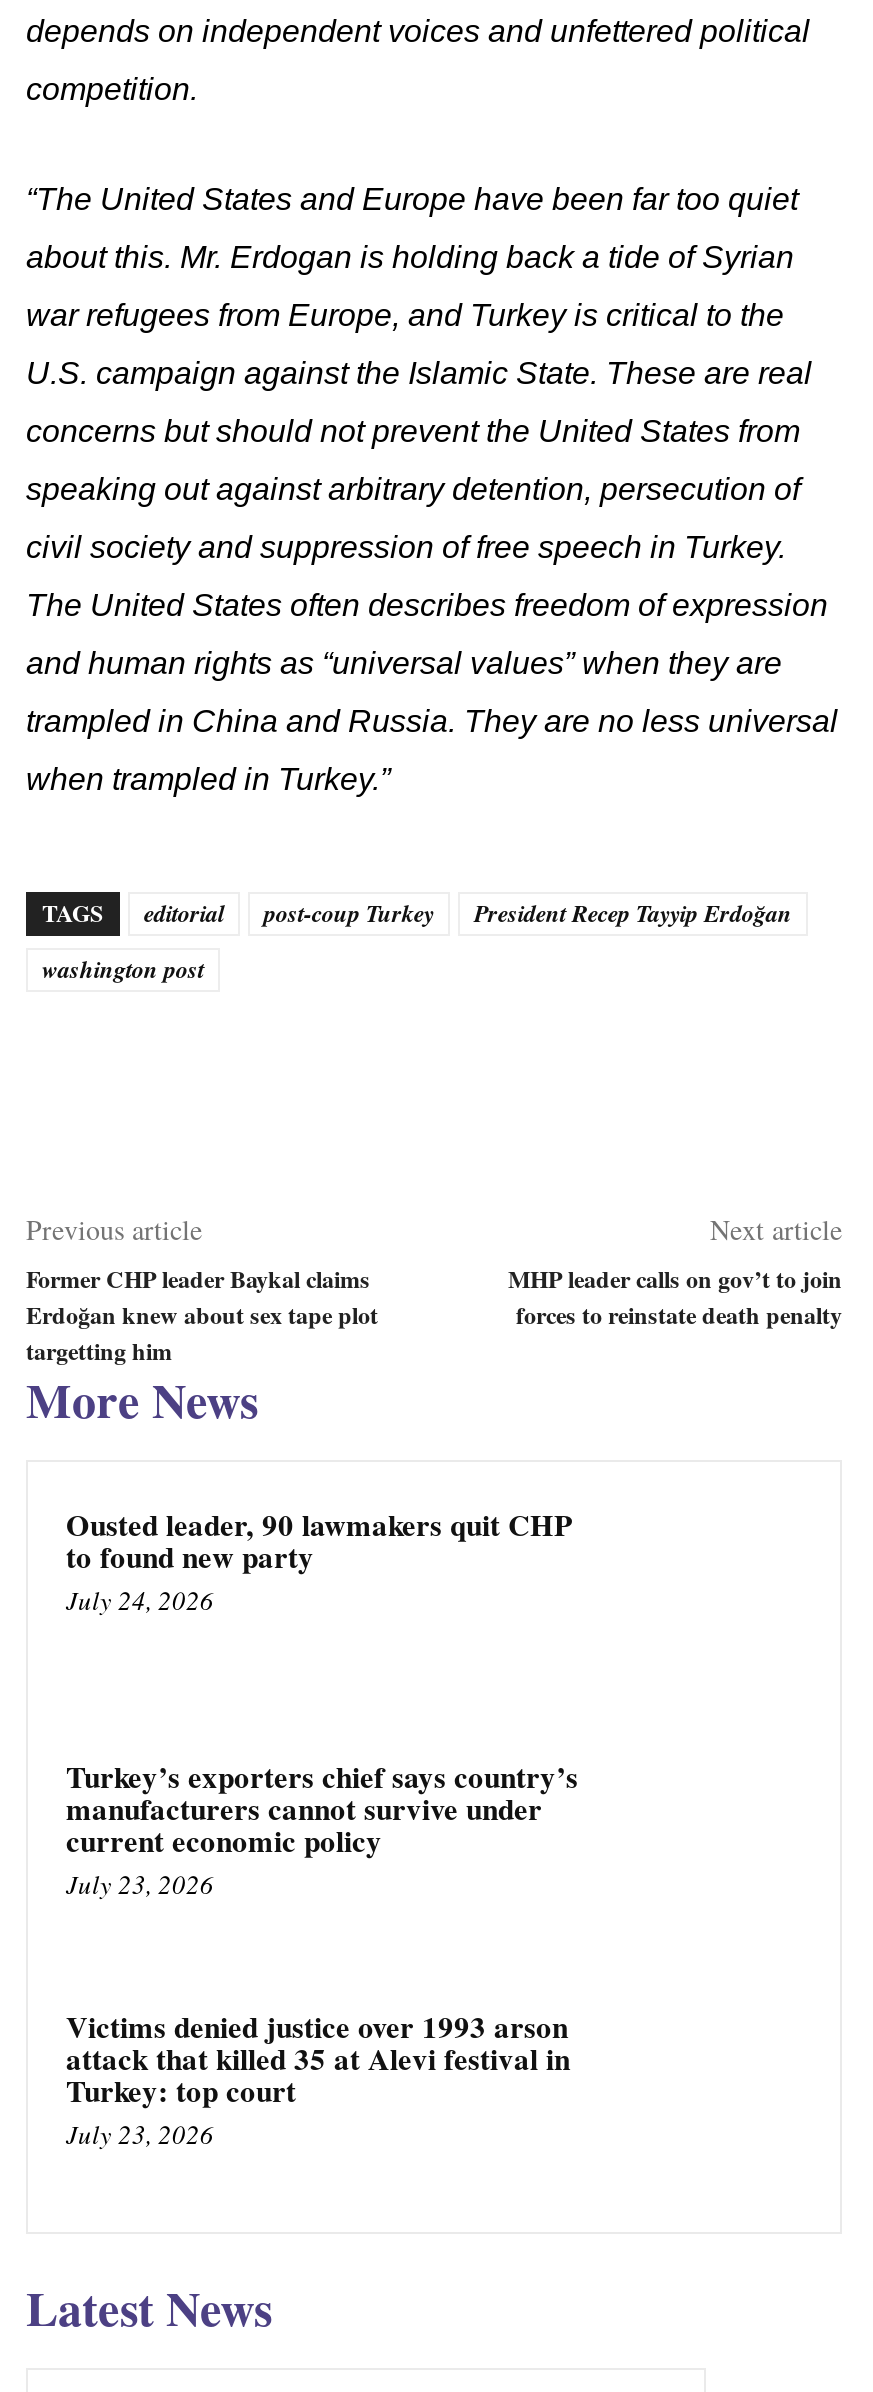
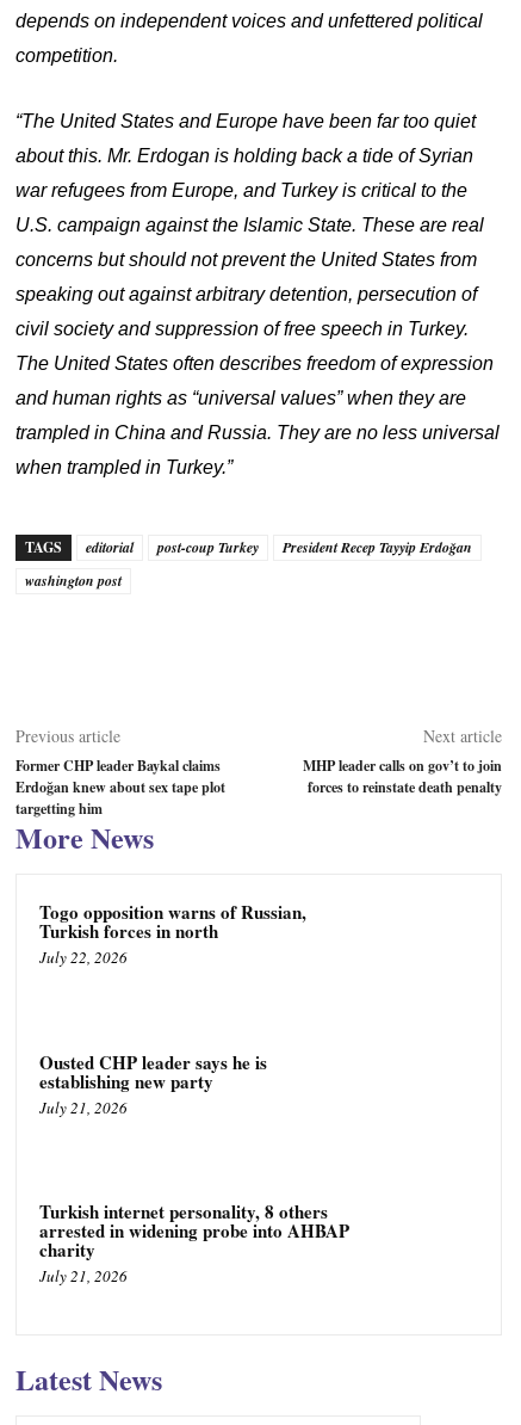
- Ousted leader, 90 lawmakers quit CHP
- to found new party
- July 24, 2026
+ Togo opposition warns of Russian,
+ Turkish forces in north
+ July 22, 2026

- Turkey’s exporters chief says country’s
- manufacturers cannot survive under
- current economic policy
- July 23, 2026
+ Ousted CHP leader says he is
+ establishing new party
+ July 21, 2026

- Victims denied justice over 1993 arson
- attack that killed 35 at Alevi festival in
- Turkey: top court
- July 23, 2026
+ Turkish internet personality, 8 others
+ arrested in widening probe into AHBAP
+ charity
+ July 21, 2026
